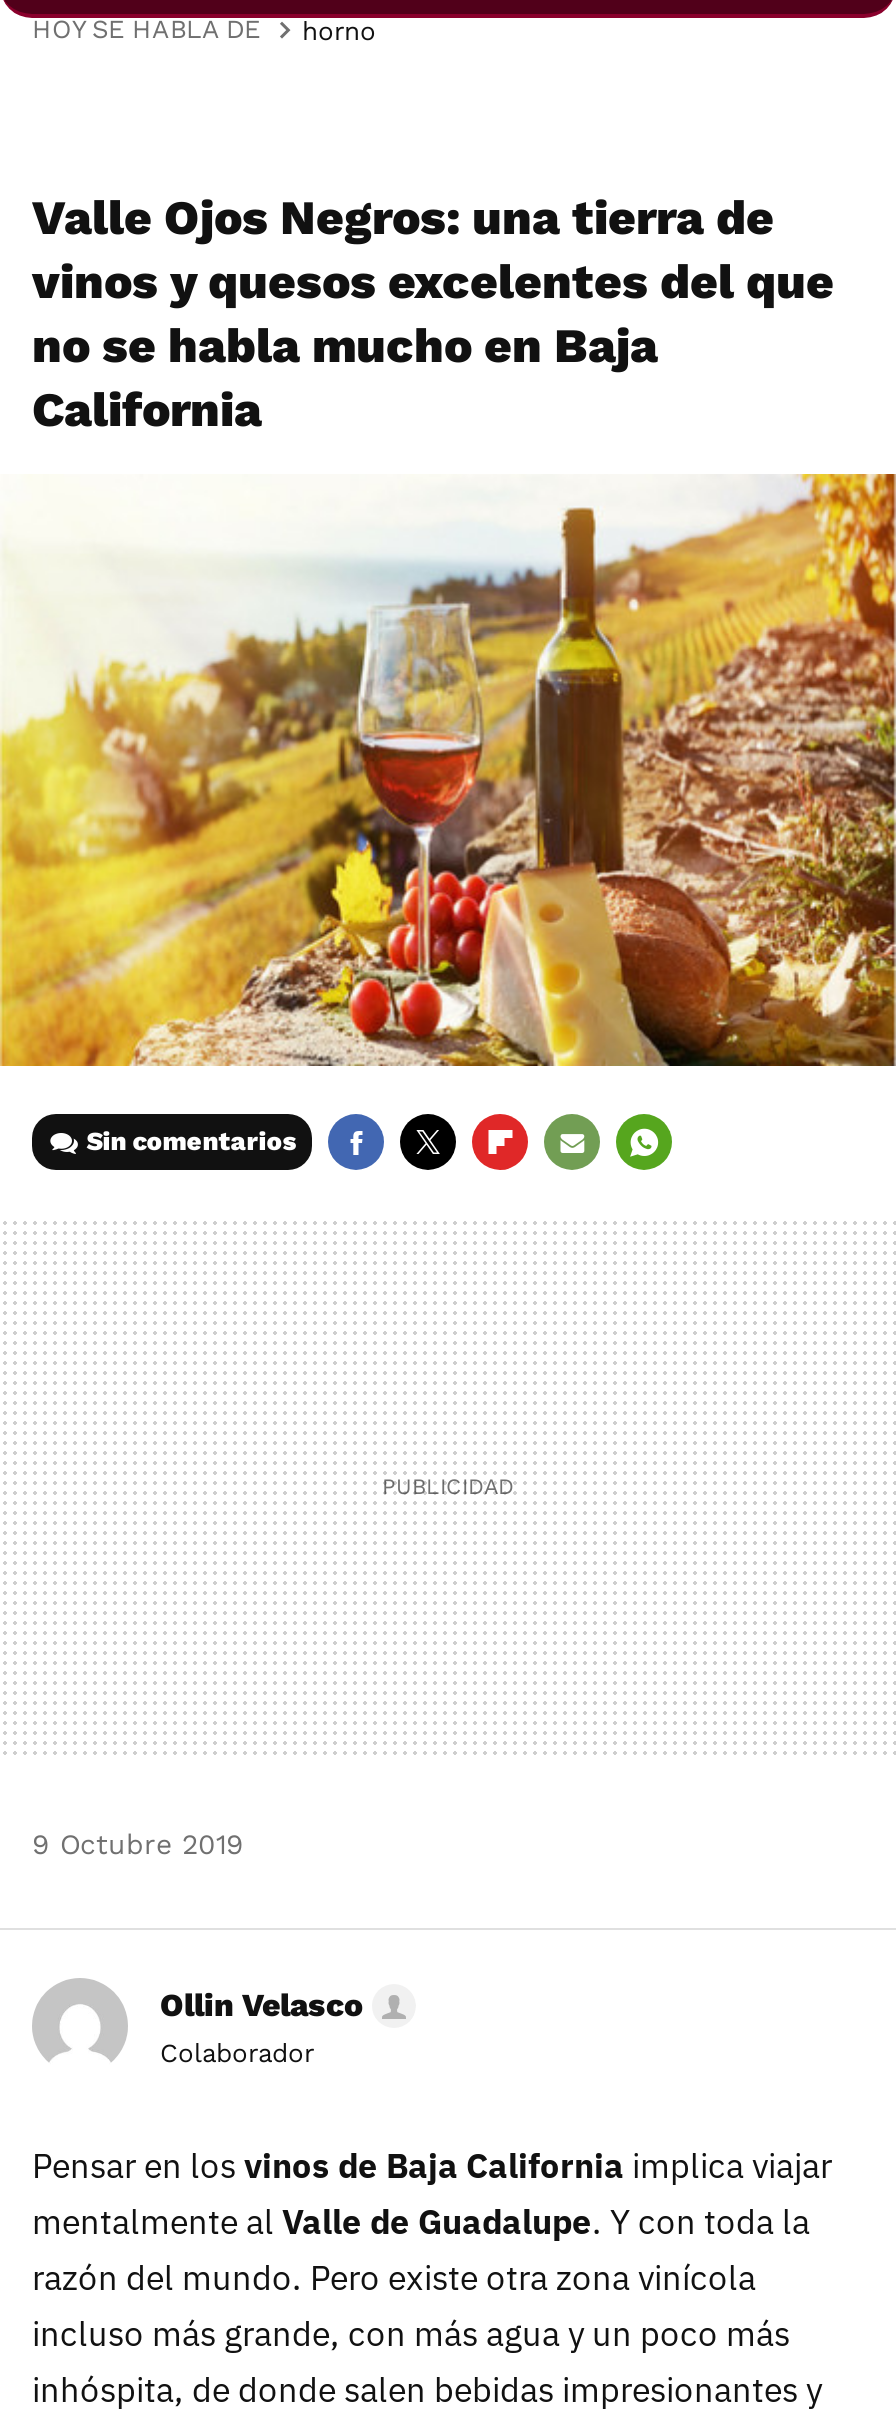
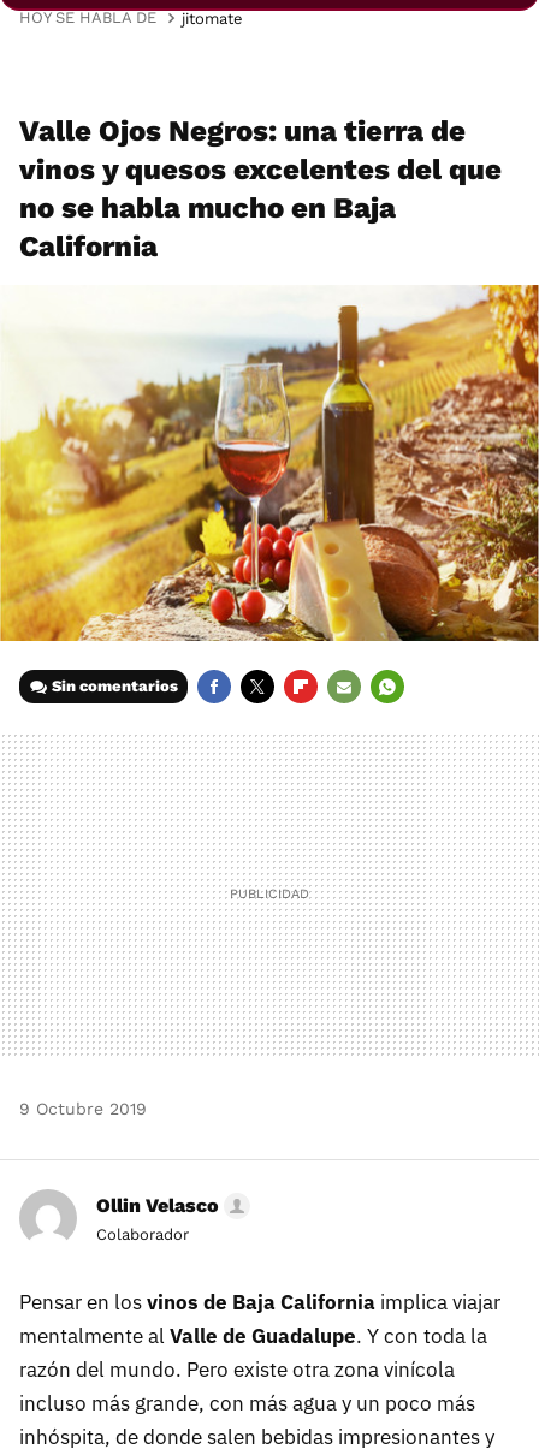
- horno
+ jitomate
